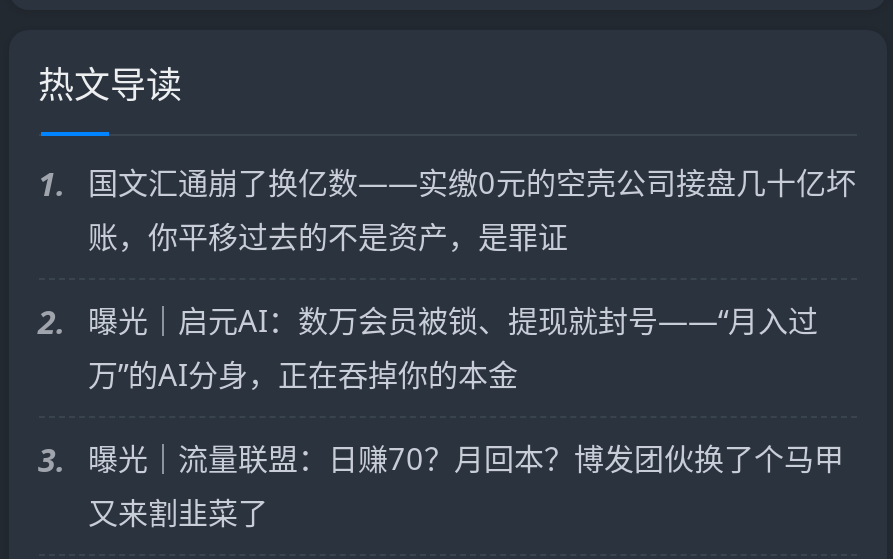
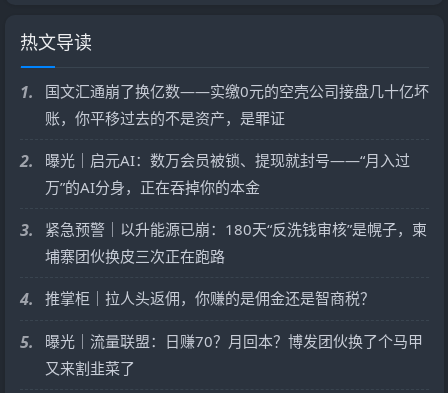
- 3. 曝光｜流量联盟：日赚70？月回本？博发团伙换了个马甲
+ 3. 紧急预警｜以升能源已崩：180天“反洗钱审核”是幌子，柬
+ 埔寨团伙换皮三次正在跑路
+ 4. 推掌柜｜拉人头返佣，你赚的是佣金还是智商税？
+ 5. 曝光｜流量联盟：日赚70？月回本？博发团伙换了个马甲
